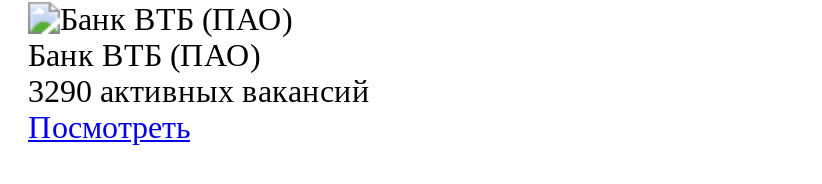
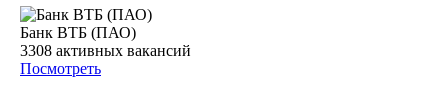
- 3290 активных вакансий
+ 3308 активных вакансий
